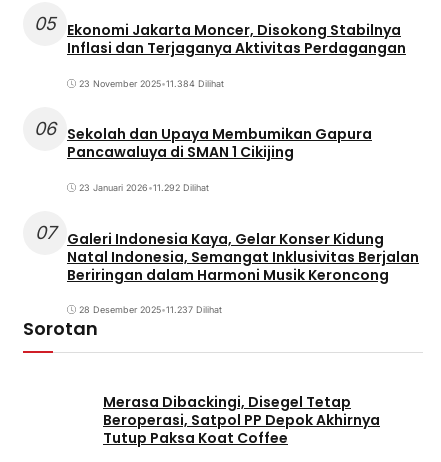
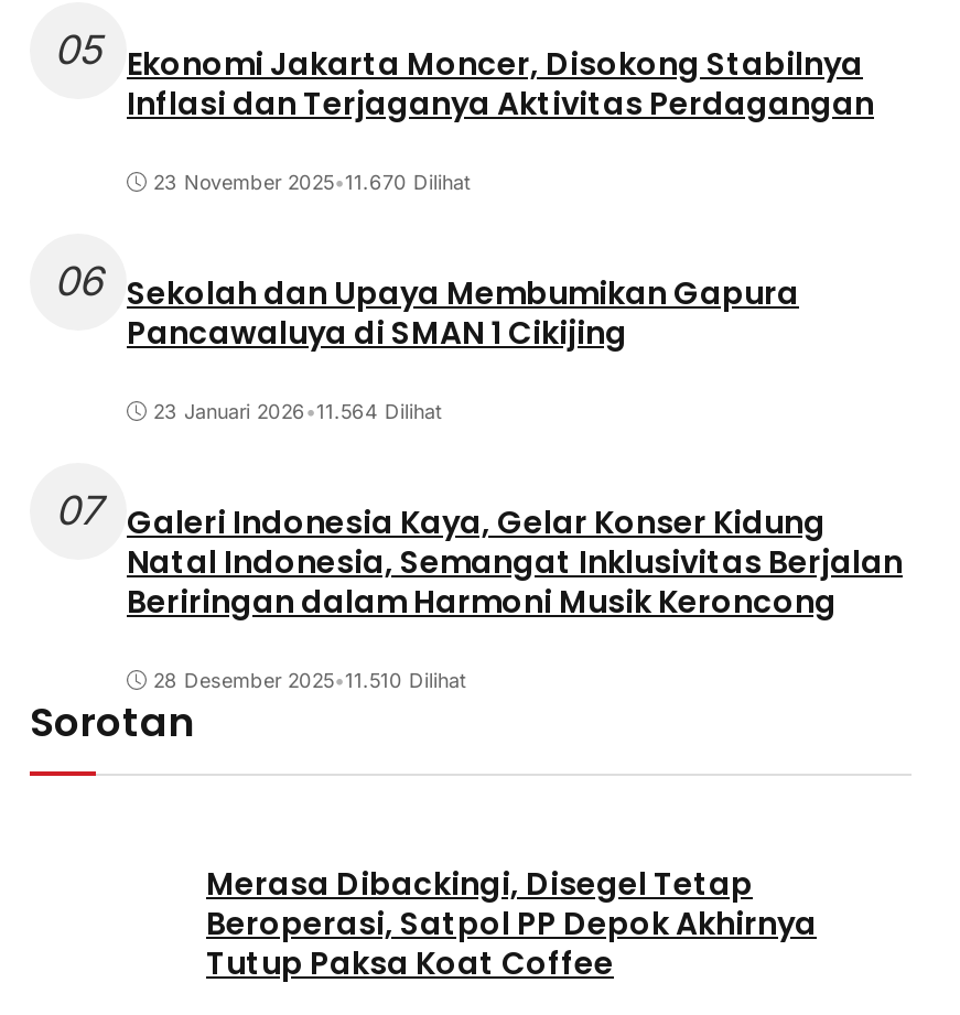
- 23 November 2025•11.384 Dilihat
+ 23 November 2025•11.670 Dilihat

- 23 Januari 2026 •11.292 Dilihat
+ 23 Januari 2026 •11.564 Dilihat

- 28 Desember 2025•11.237 Dilihat
+ 28 Desember 2025•11.510 Dilihat
